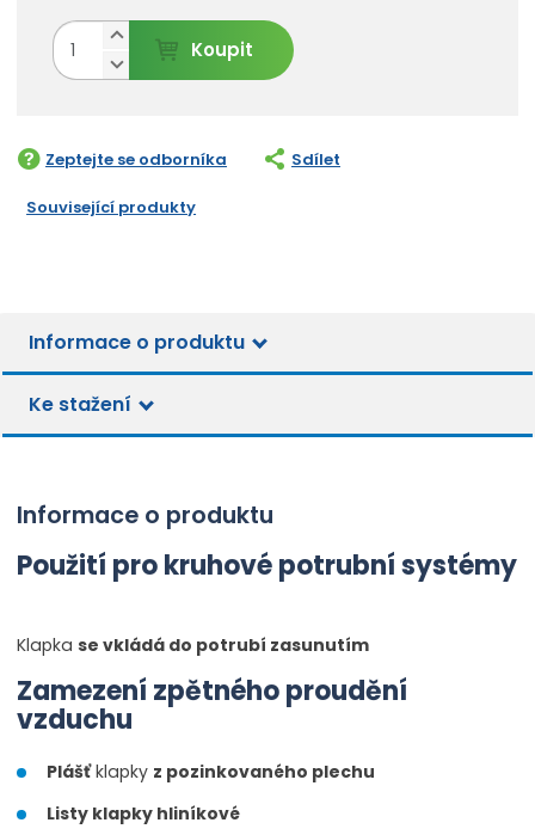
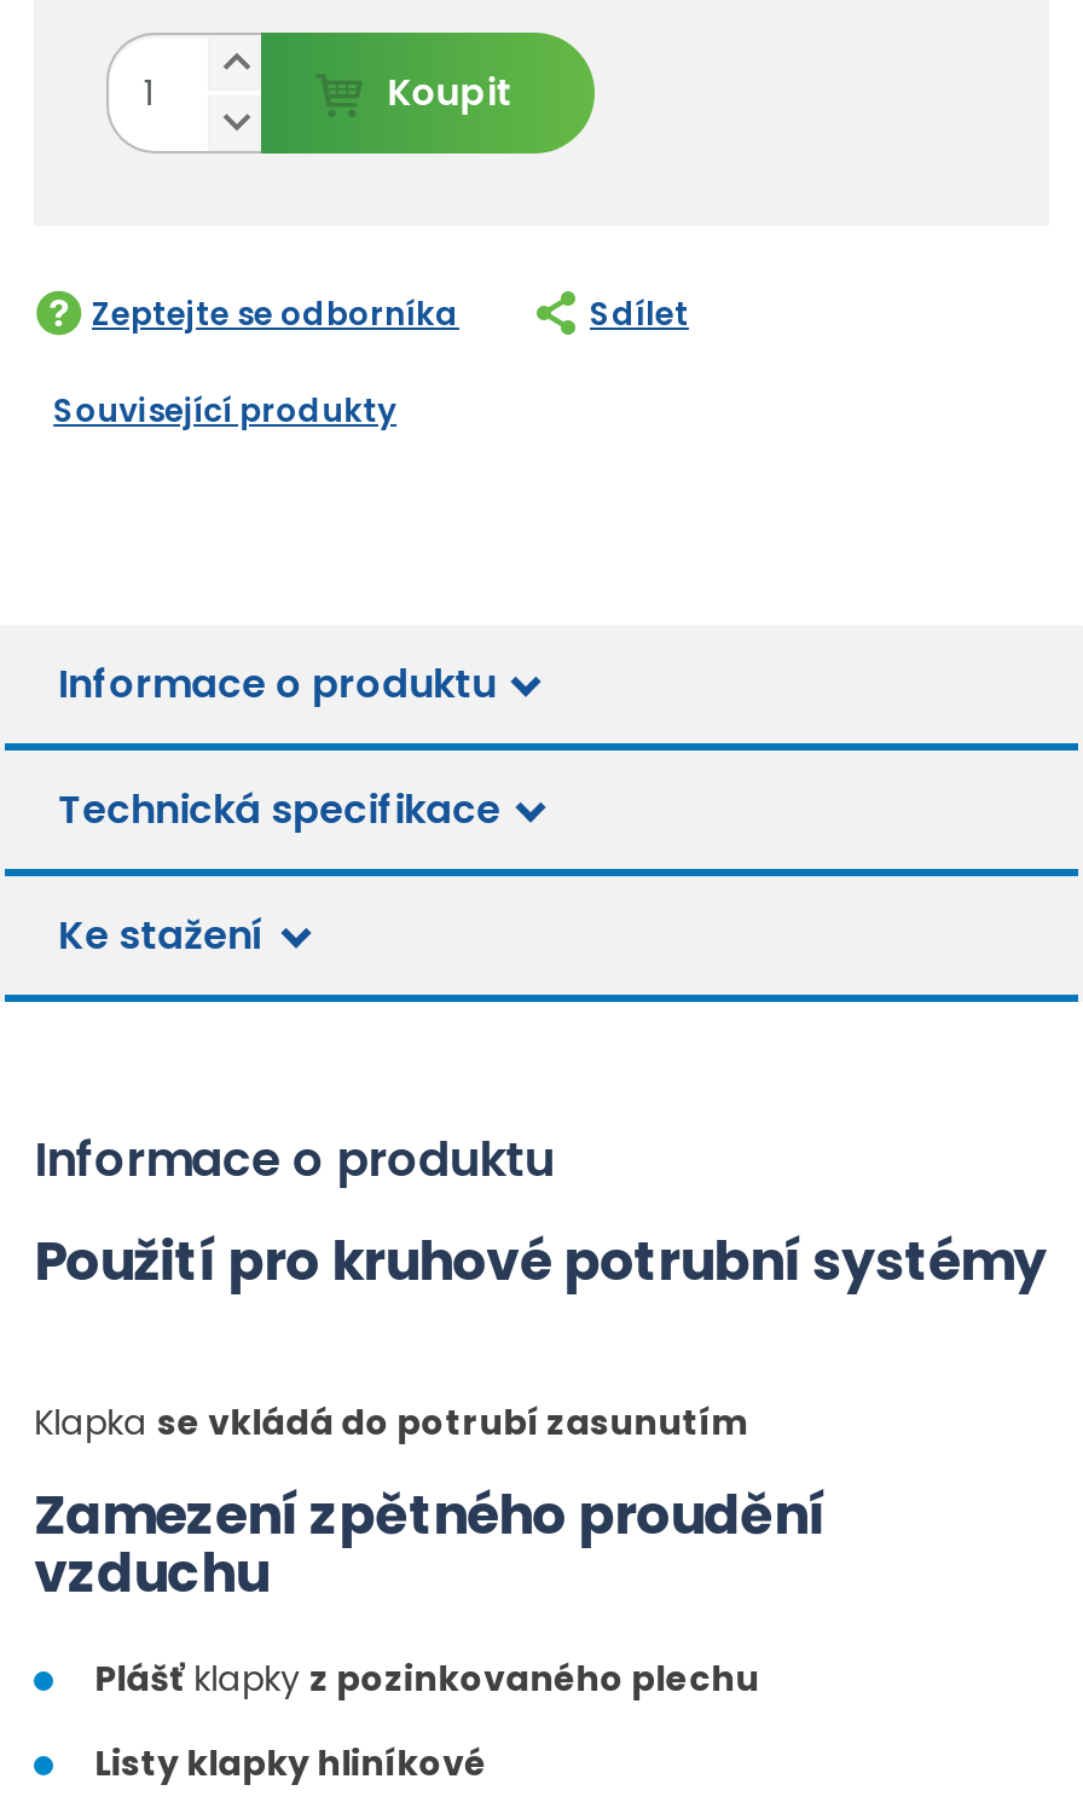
+ Technická specifikace
